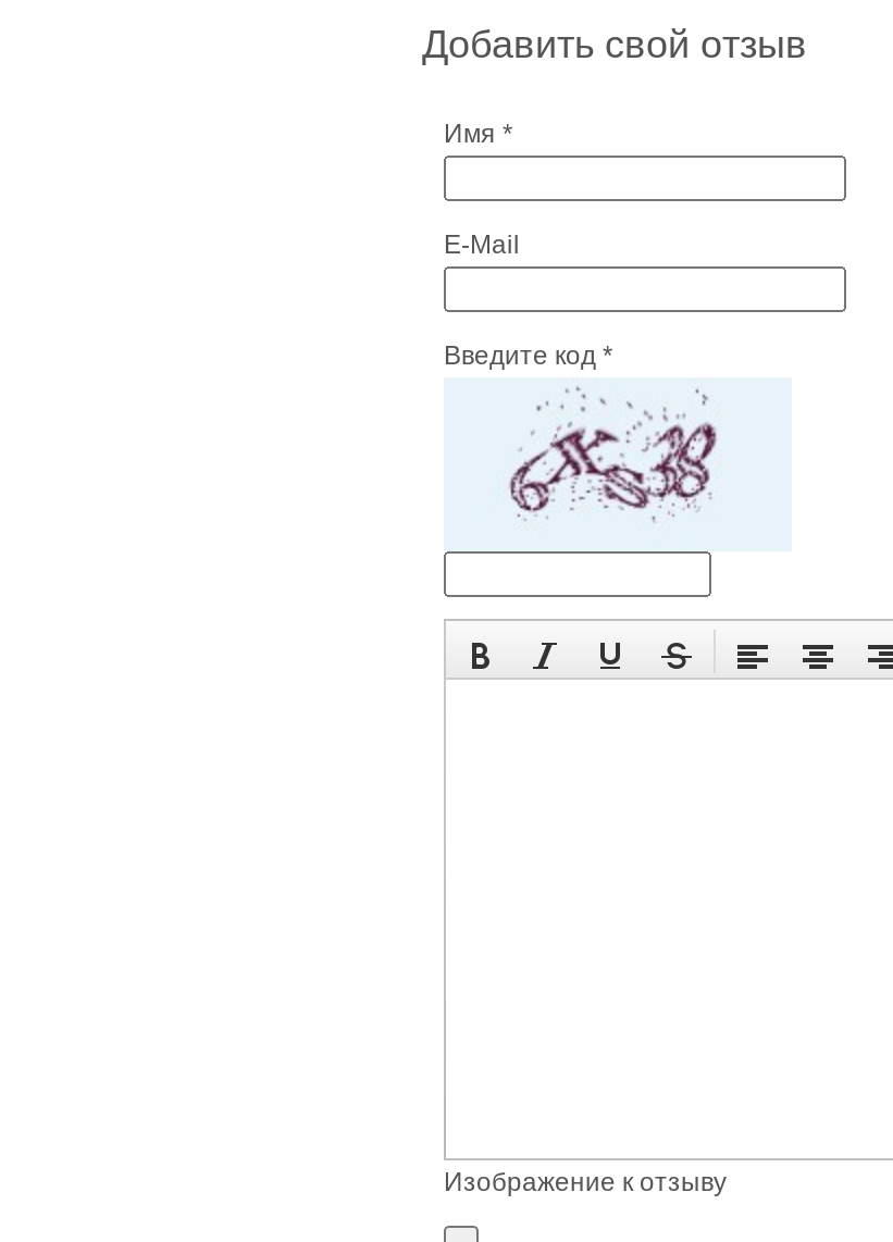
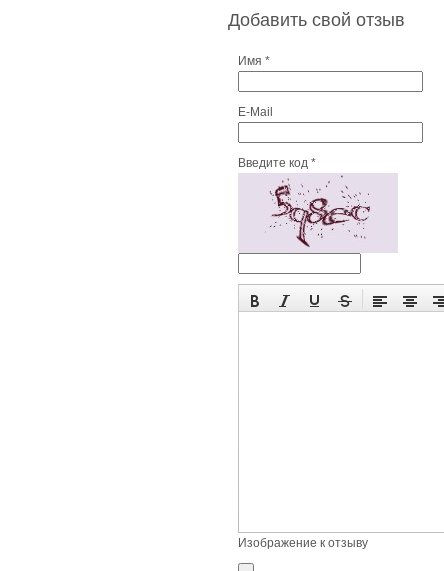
- [image]
+ [image]
